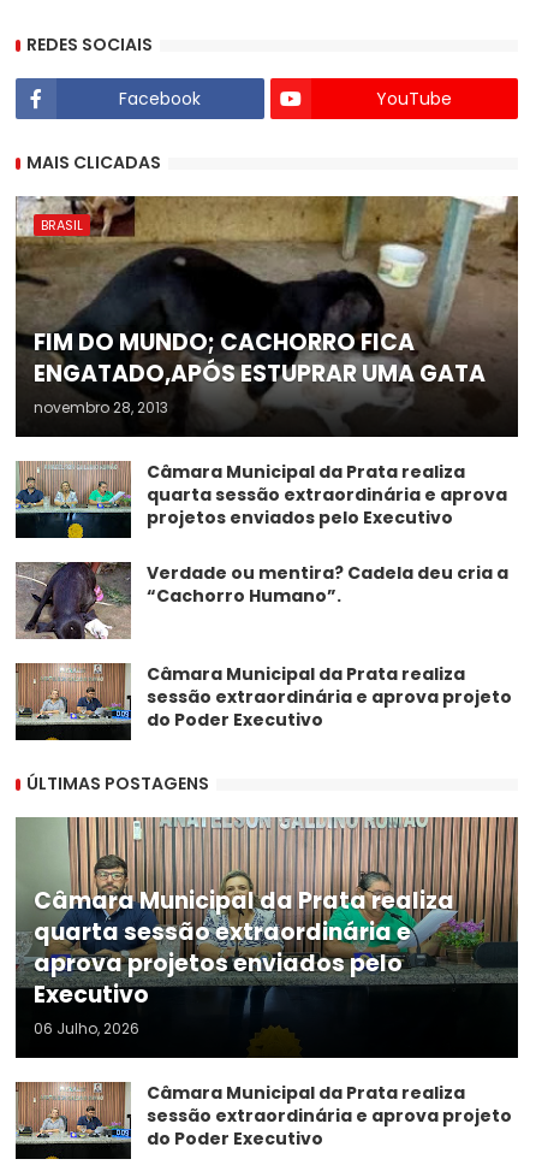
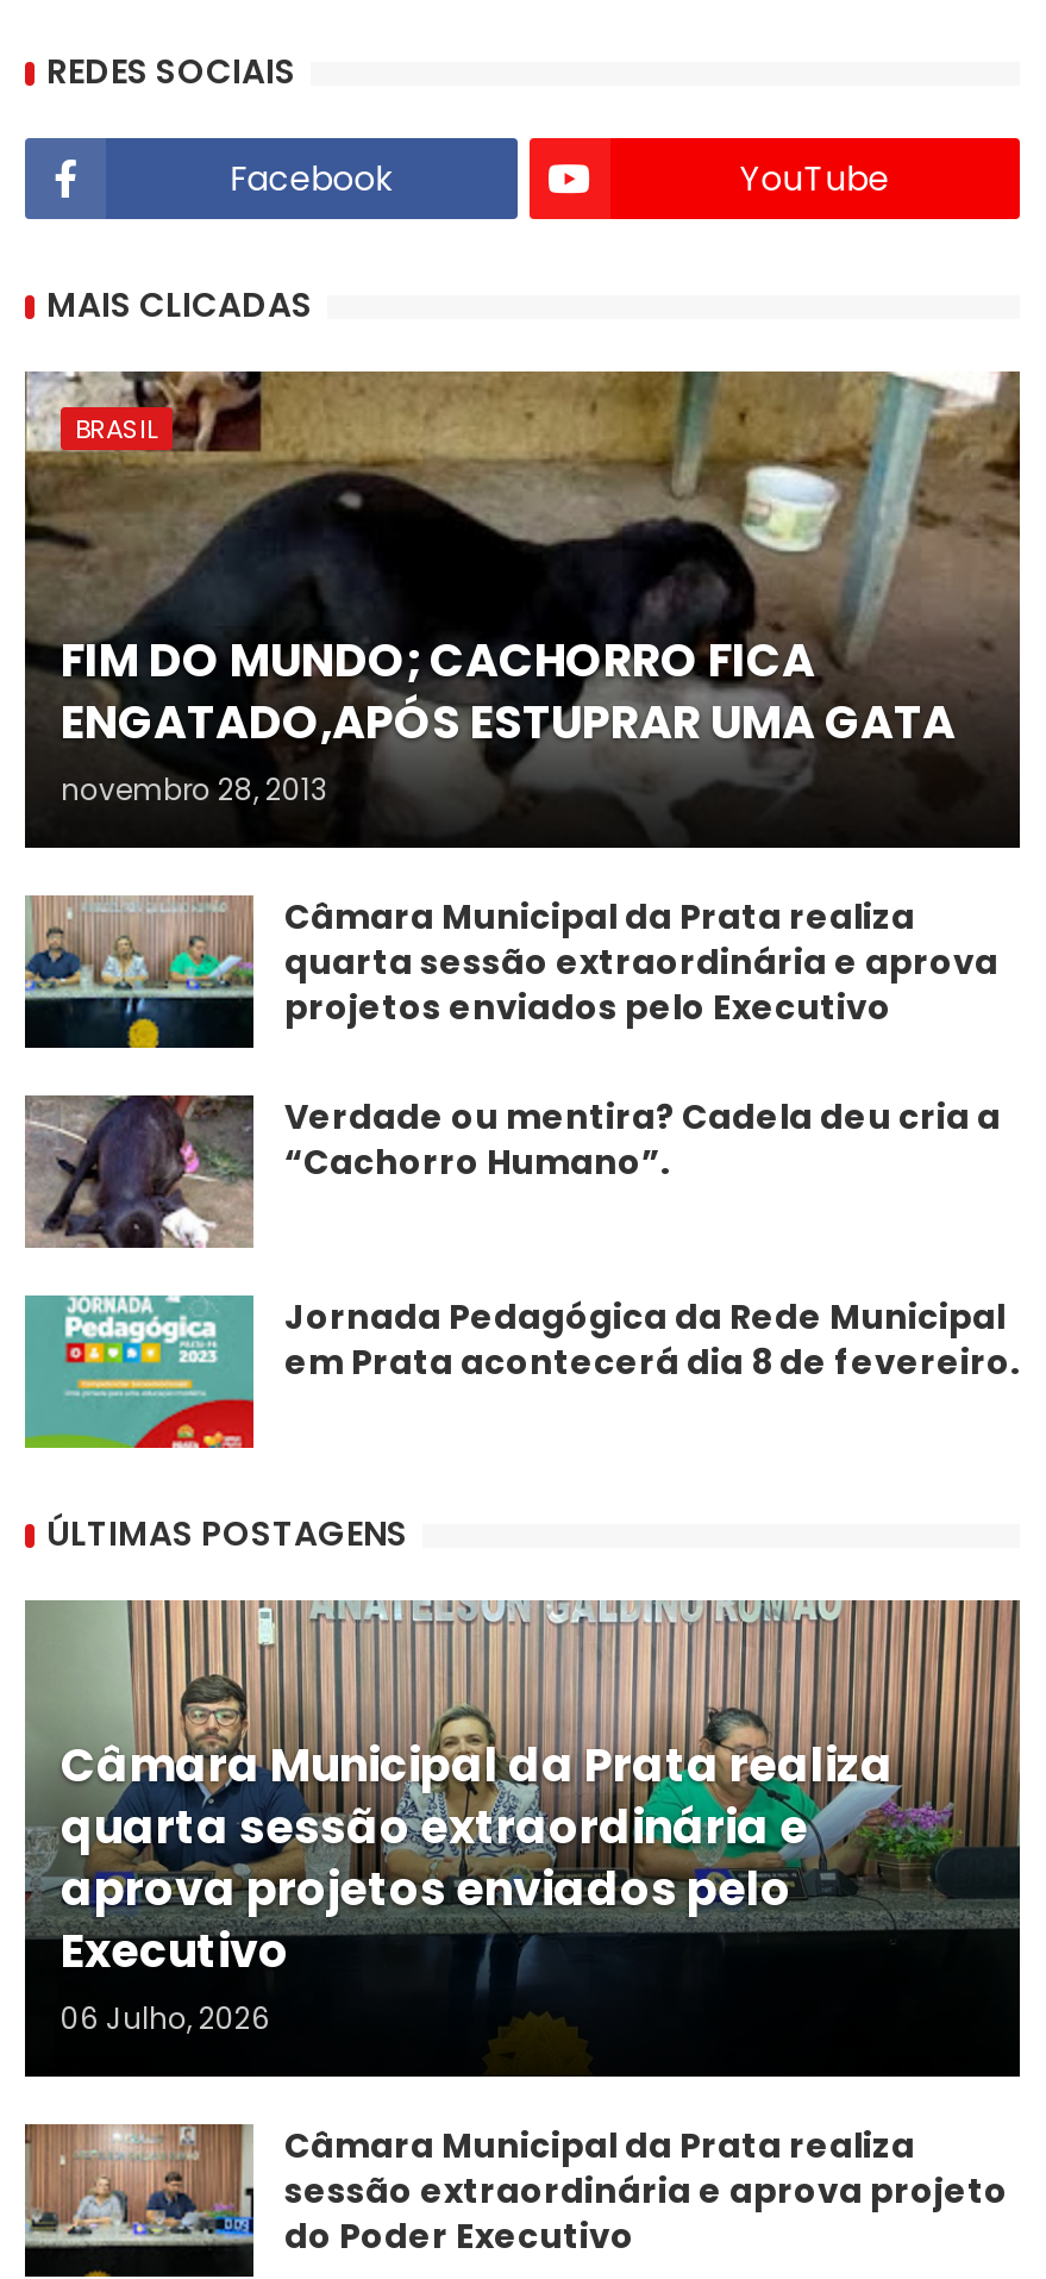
- [image]
- Câmara Municipal da Prata realiza
- sessão extraordinária e aprova projeto
- do Poder Executivo
+ [image]
+ Jornada Pedagógica da Rede Municipal
+ em Prata acontecerá dia 8 de fevereiro.
